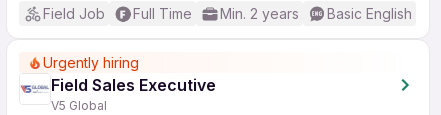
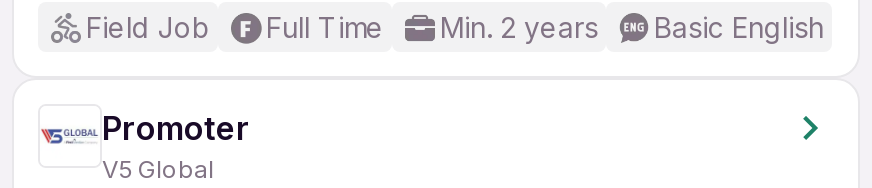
- Urgently hiring
- Field Sales Executive
+ Promoter
